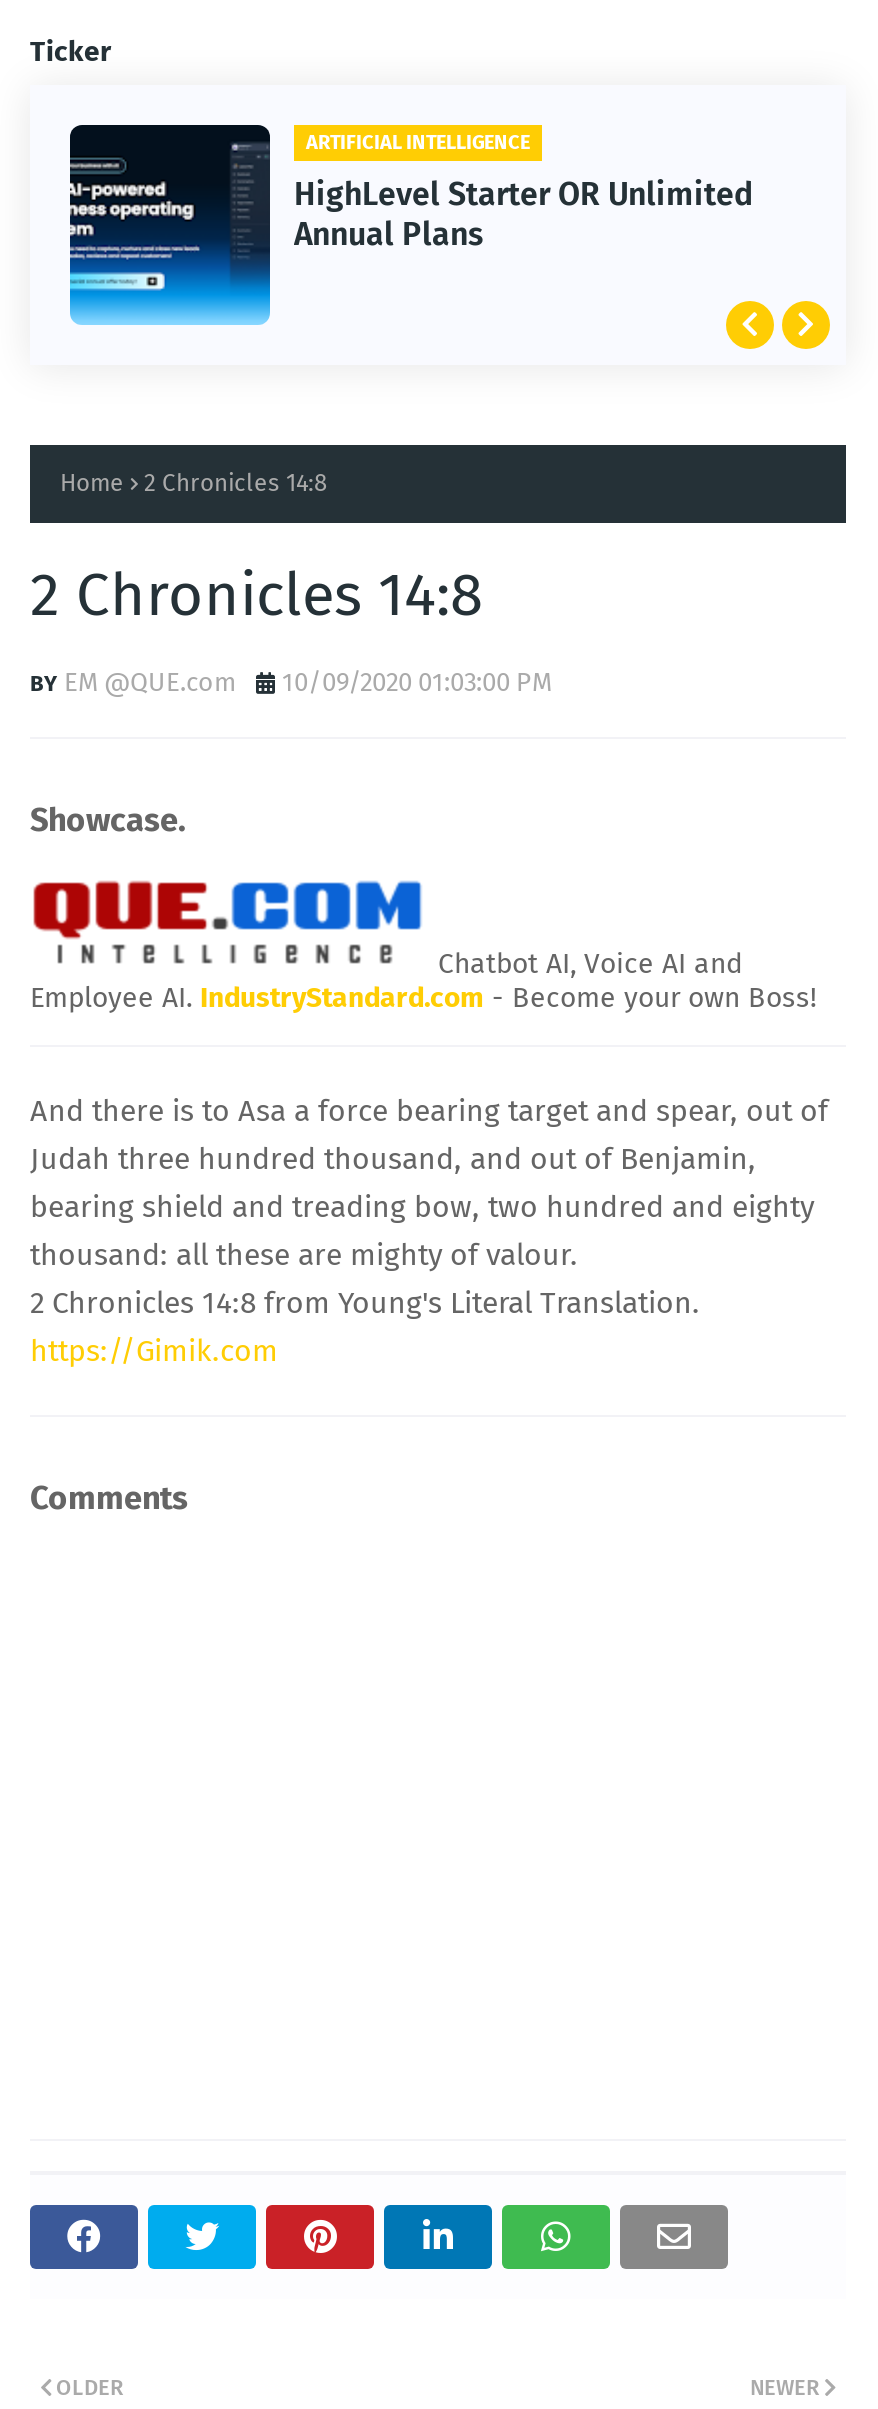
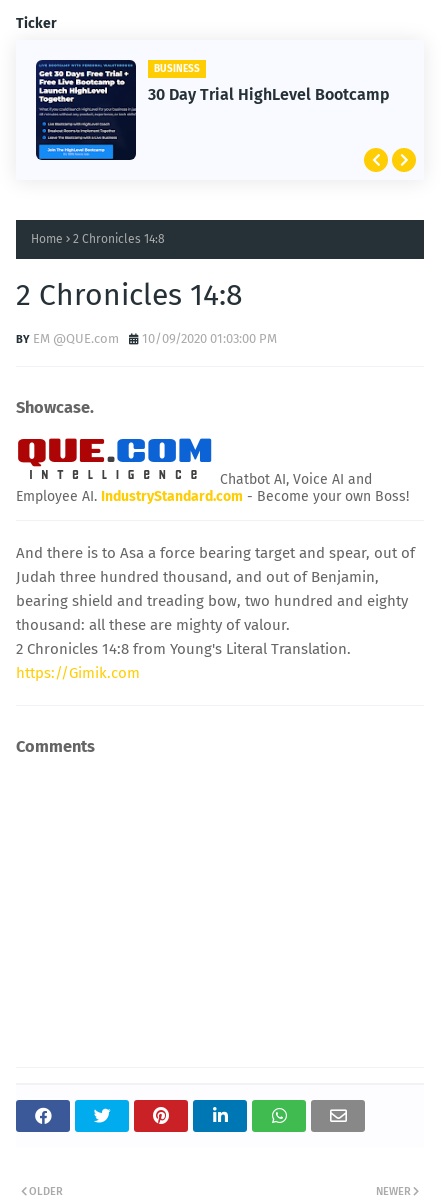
- [image]
- HighLevel Starter OR Unlimited
- Annual Plans
+ [image]
+ 30 Day Trial HighLevel Bootcamp

- ARTIFICIAL INTELLIGENCE
+ BUSINESS
